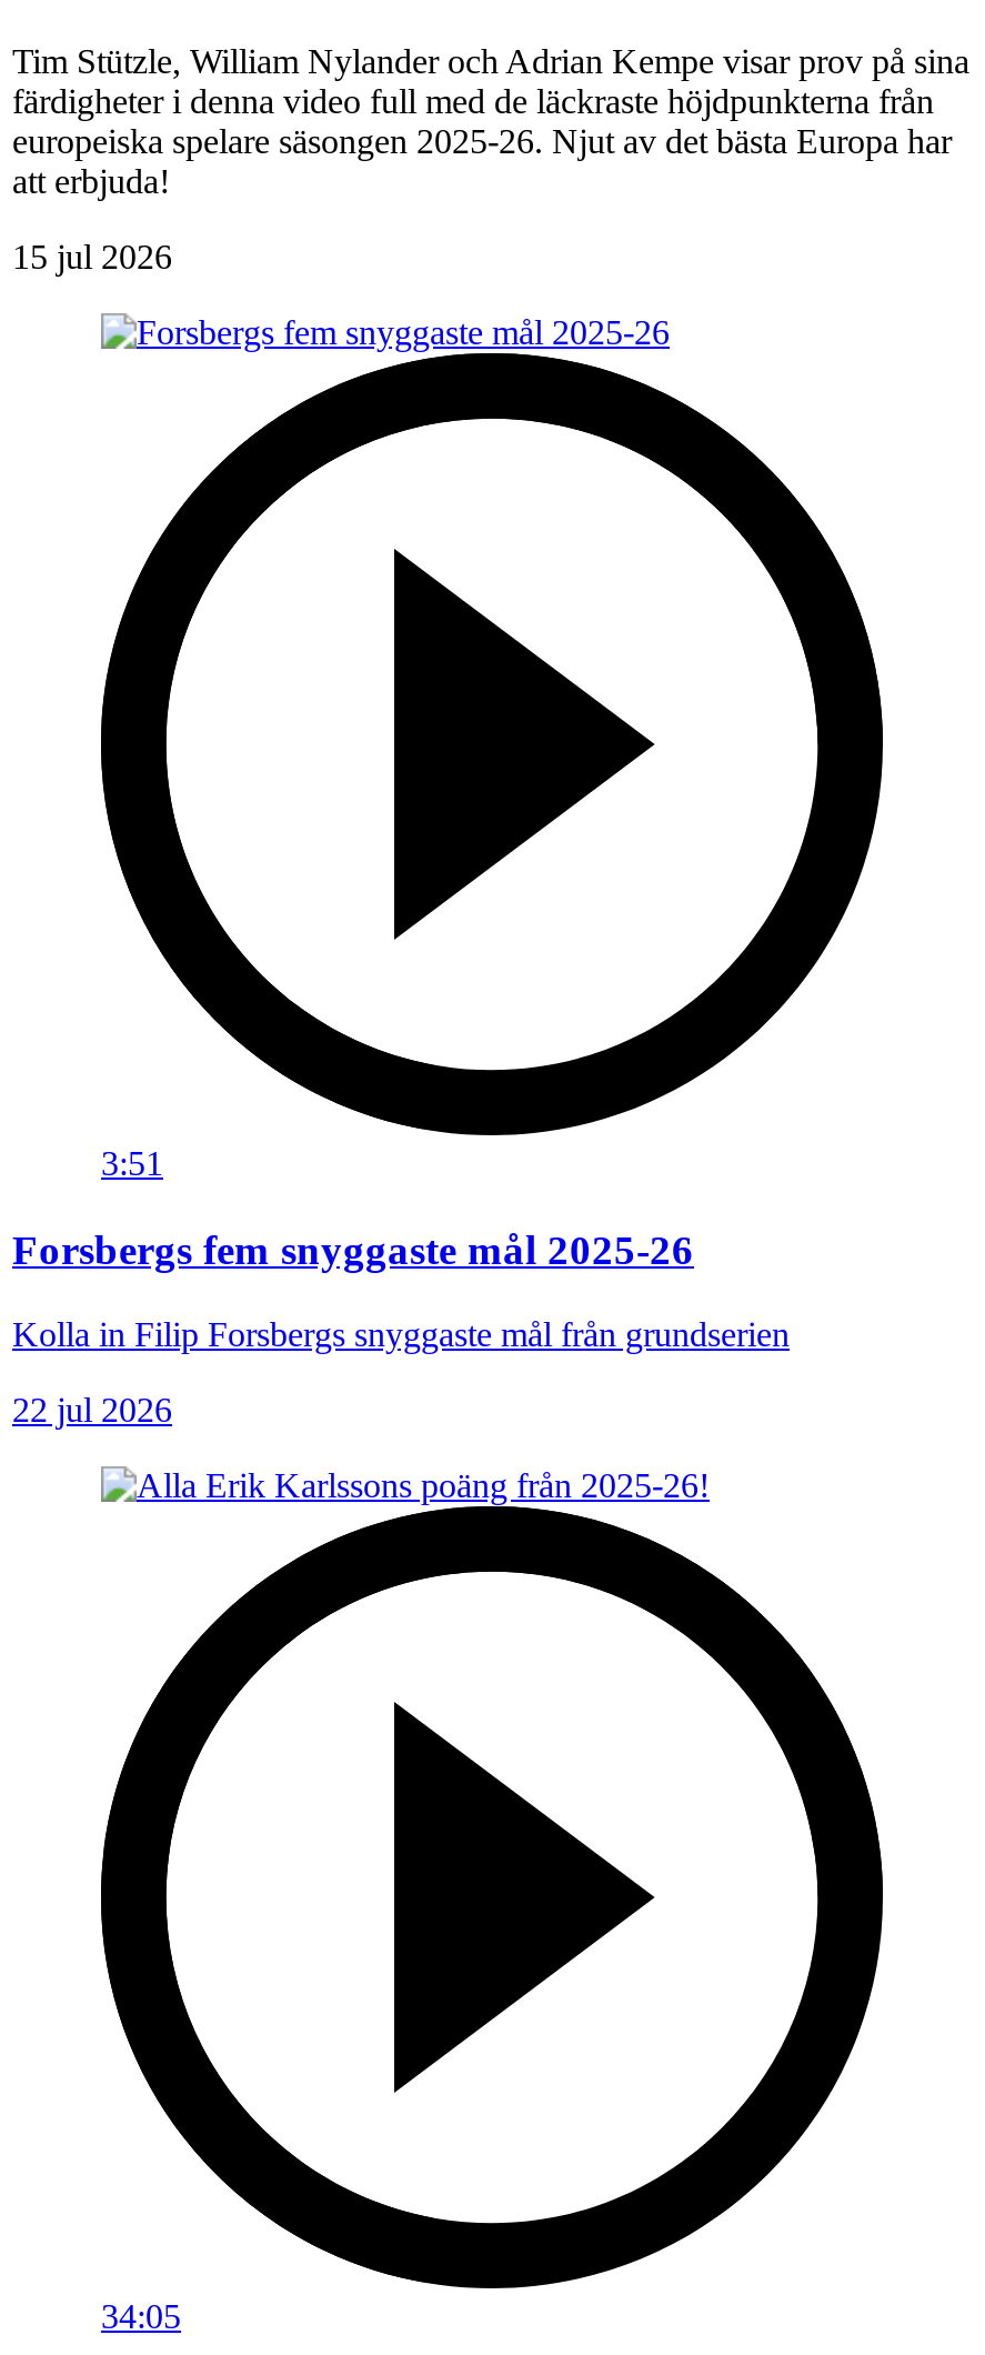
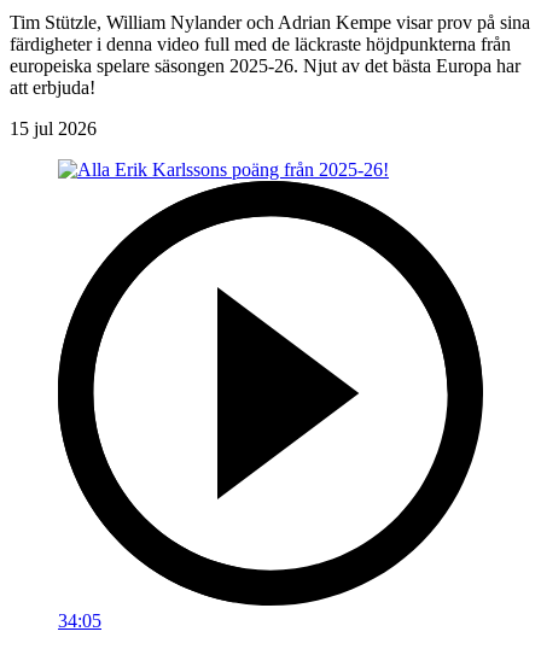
- 3:51
- Forsbergs fem snyggaste mål 2025-26
- Kolla in Filip Forsbergs snyggaste mål från grundserien
- 22 jul 2026
